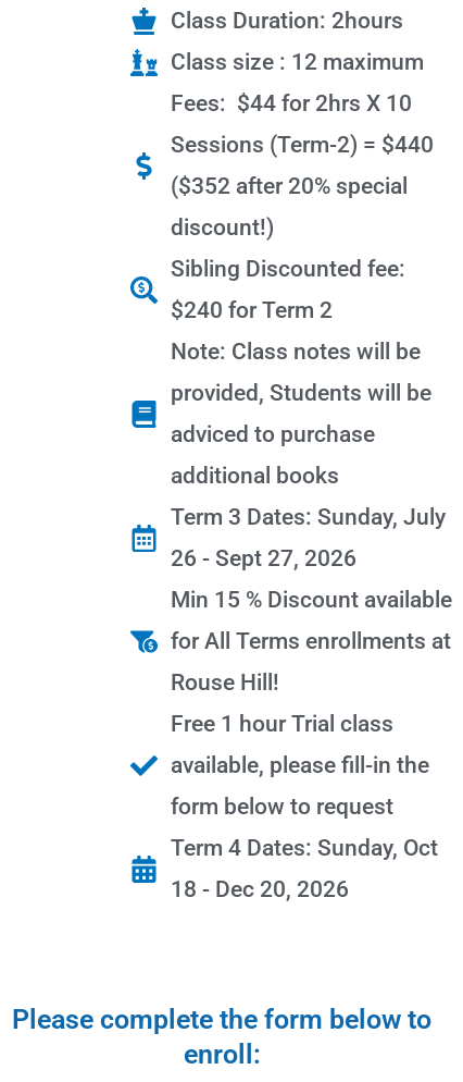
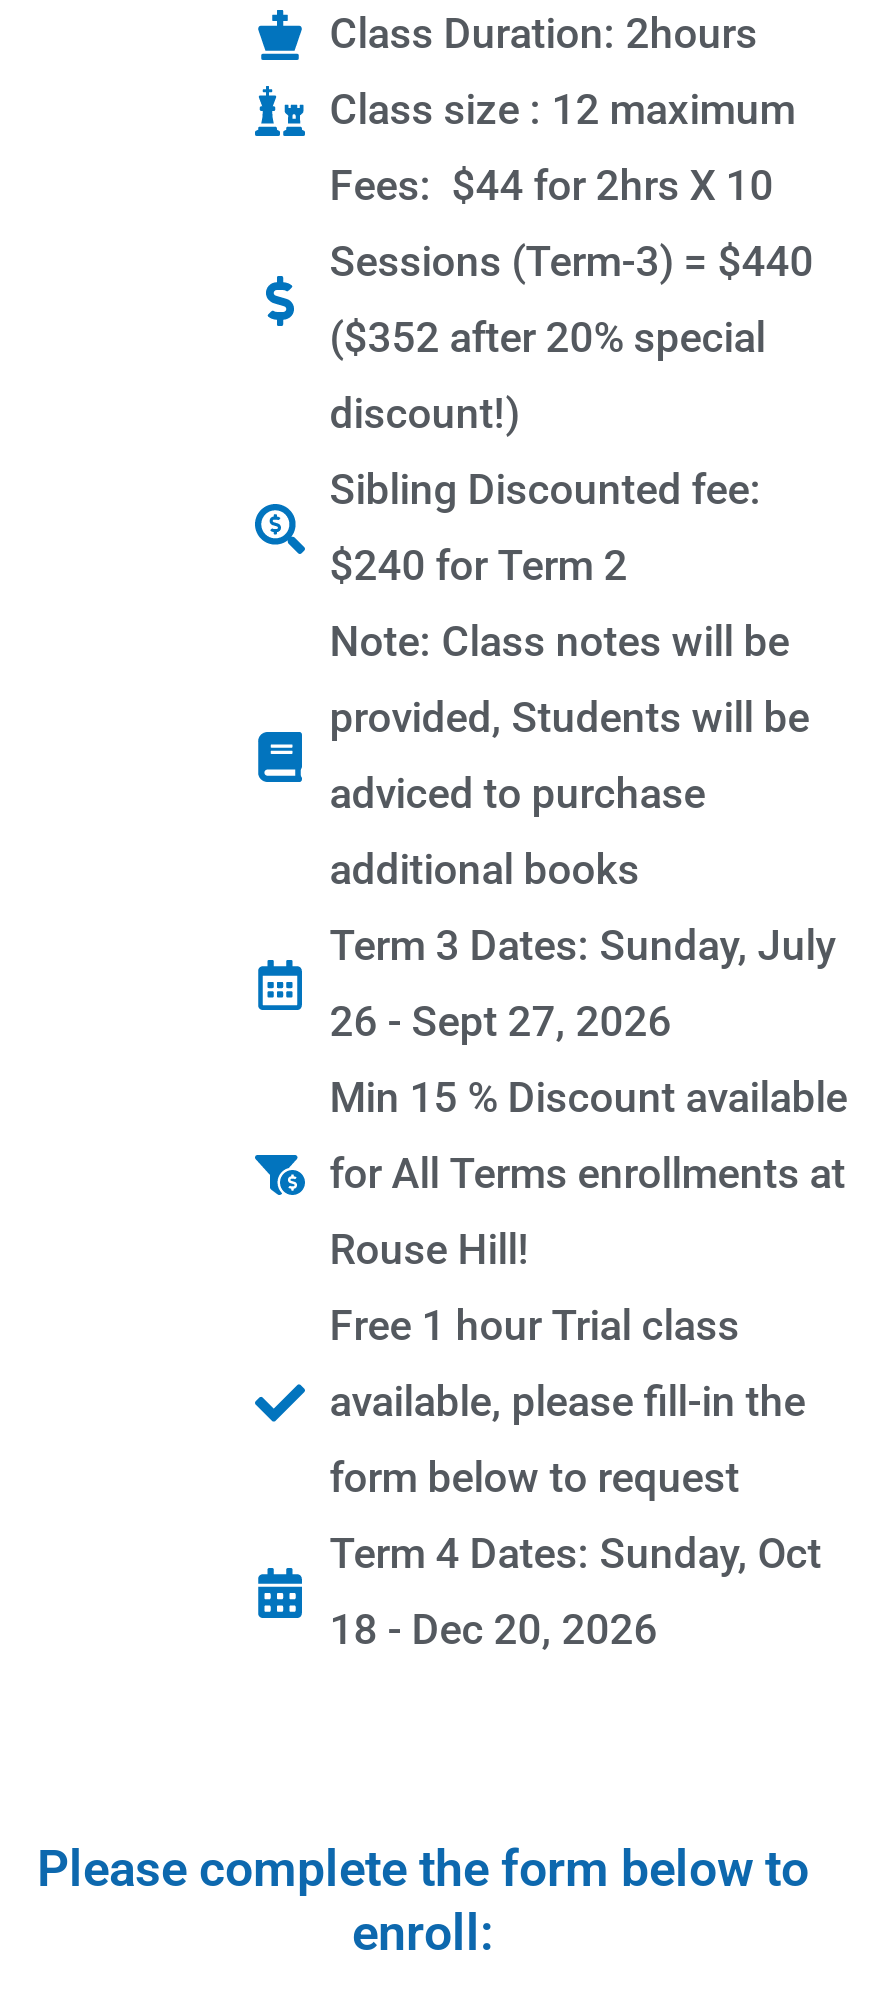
- Sessions (Term-2) = $440
+ Sessions (Term-3) = $440
